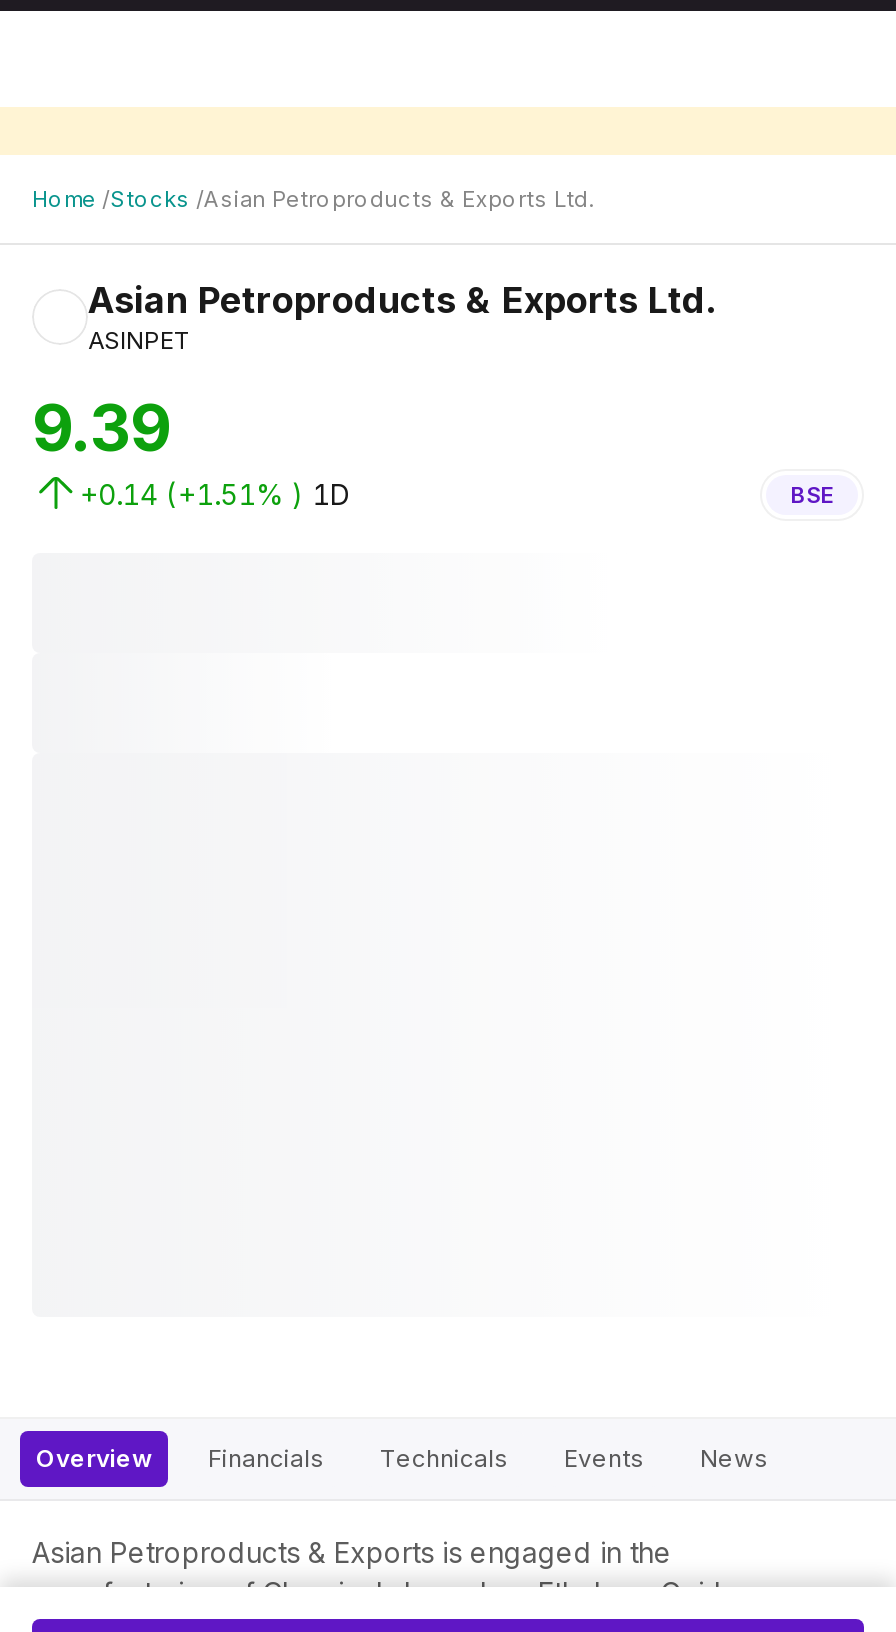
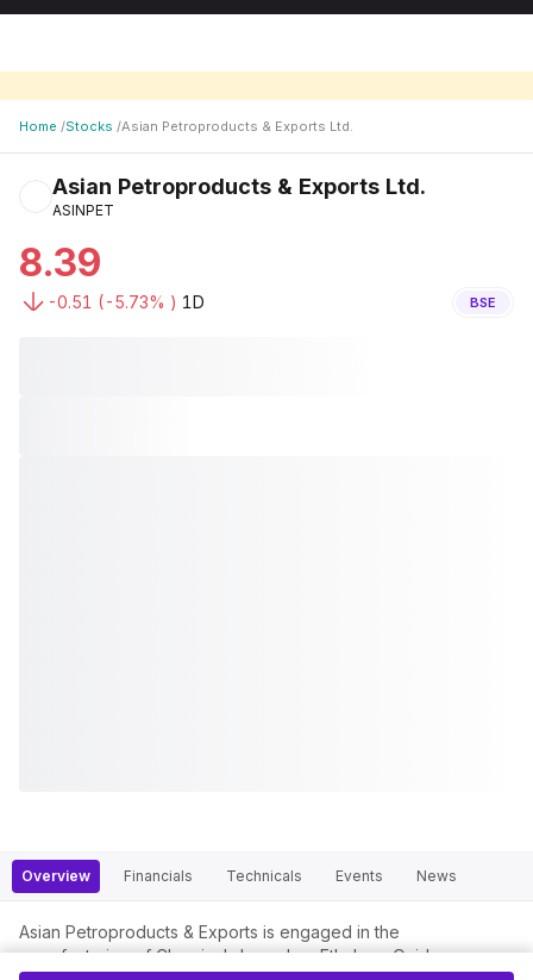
- 9.39
+ 8.39

- +0.14 (+1.51% ) 1D
+ -0.51 (-5.73% ) 1D
